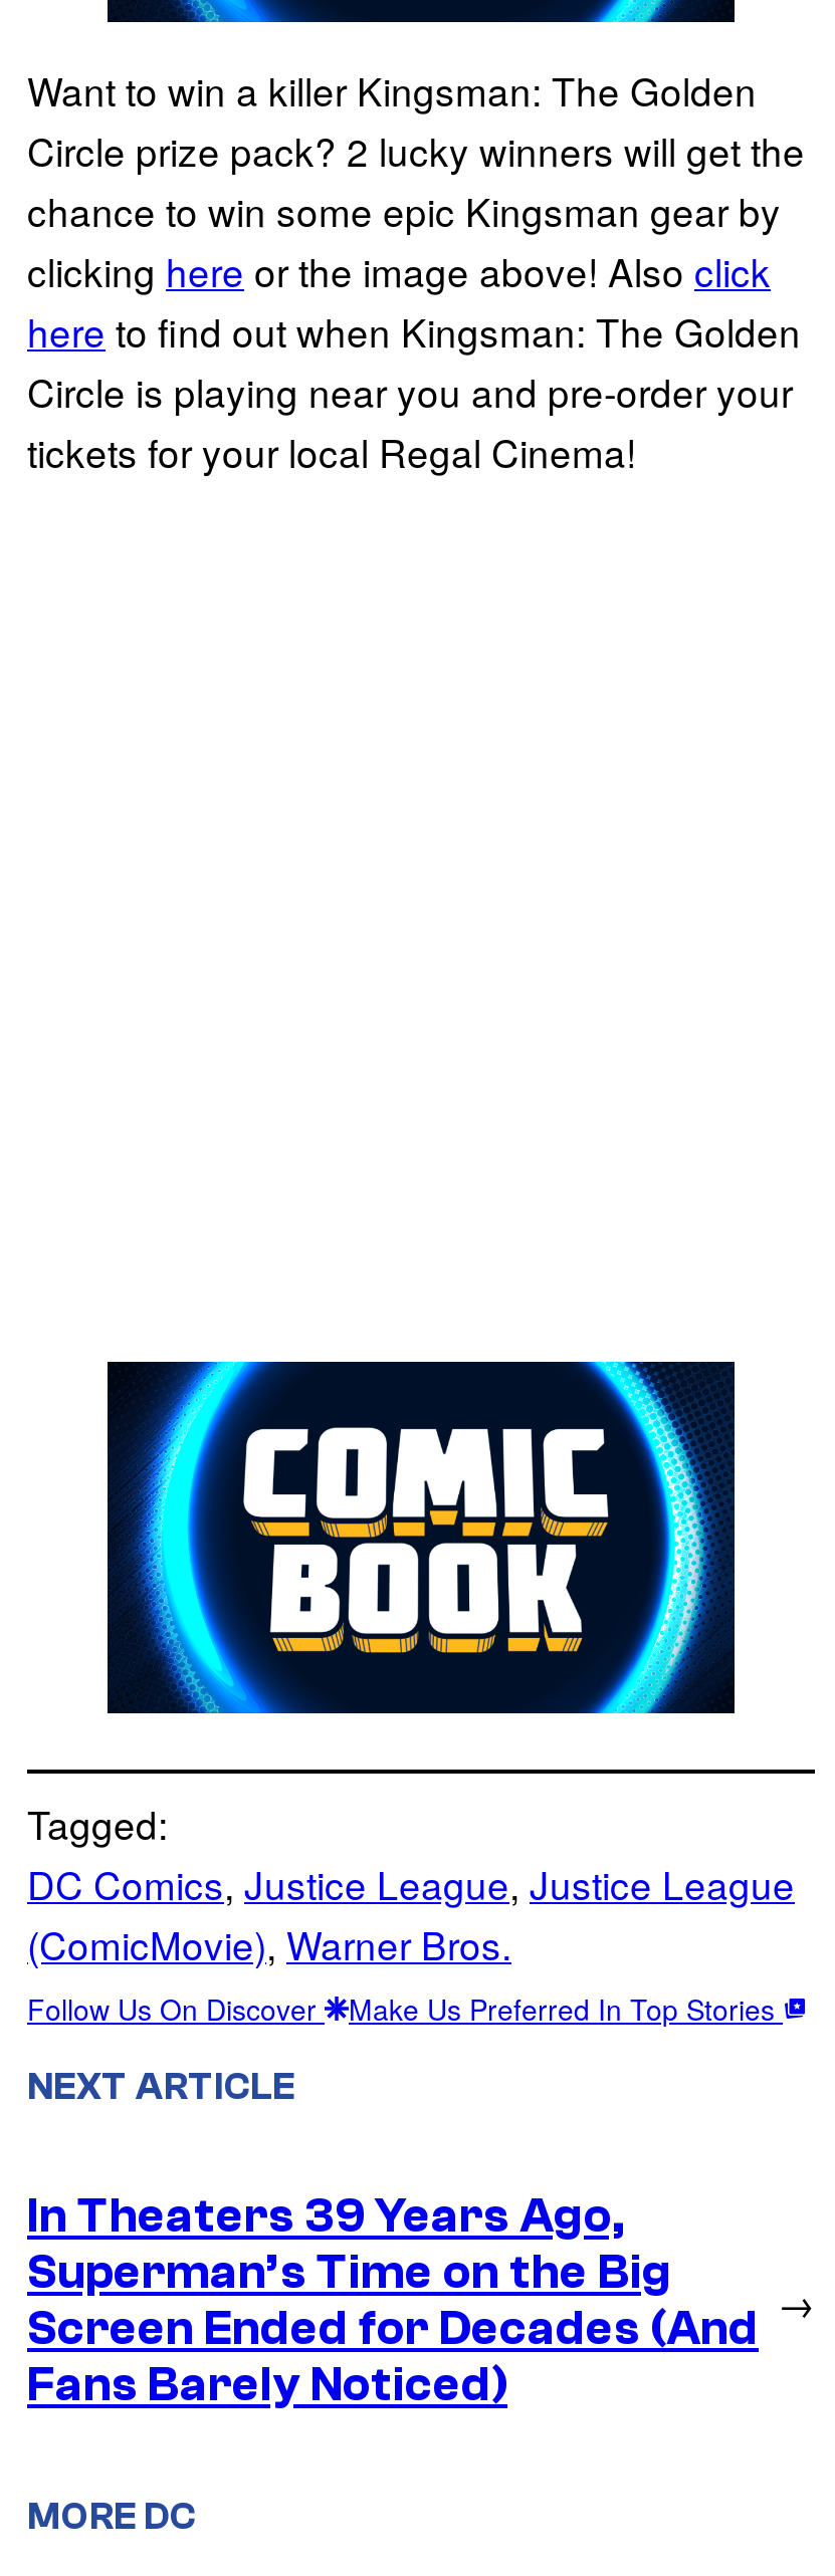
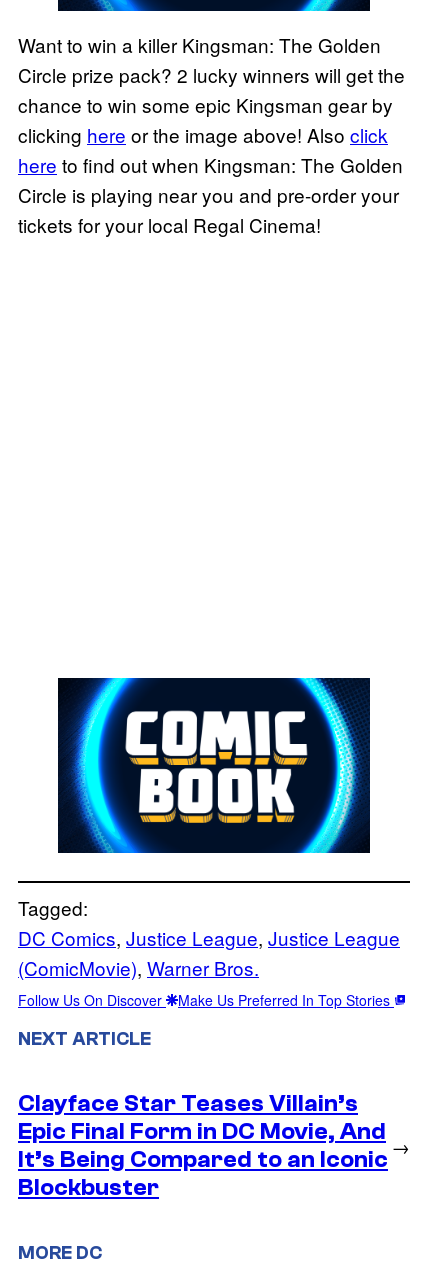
- In Theaters 39 Years Ago,
- Superman’s Time on the Big
- Screen Ended for Decades (And
- Fans Barely Noticed)
+ Clayface Star Teases Villain’s
+ Epic Final Form in DC Movie, And
+ It’s Being Compared to an Iconic
+ Blockbuster
